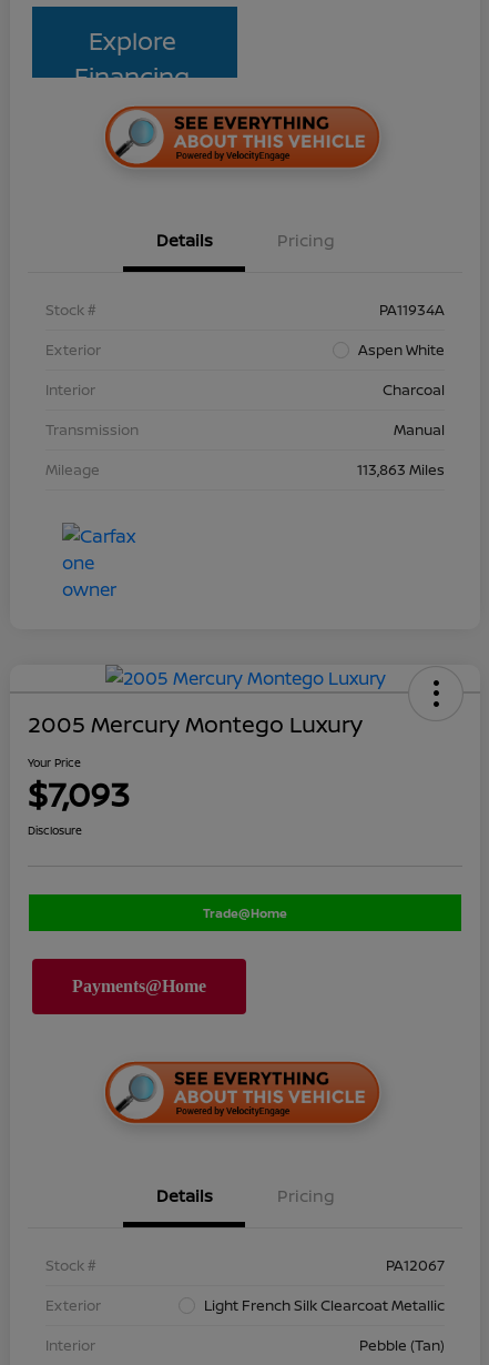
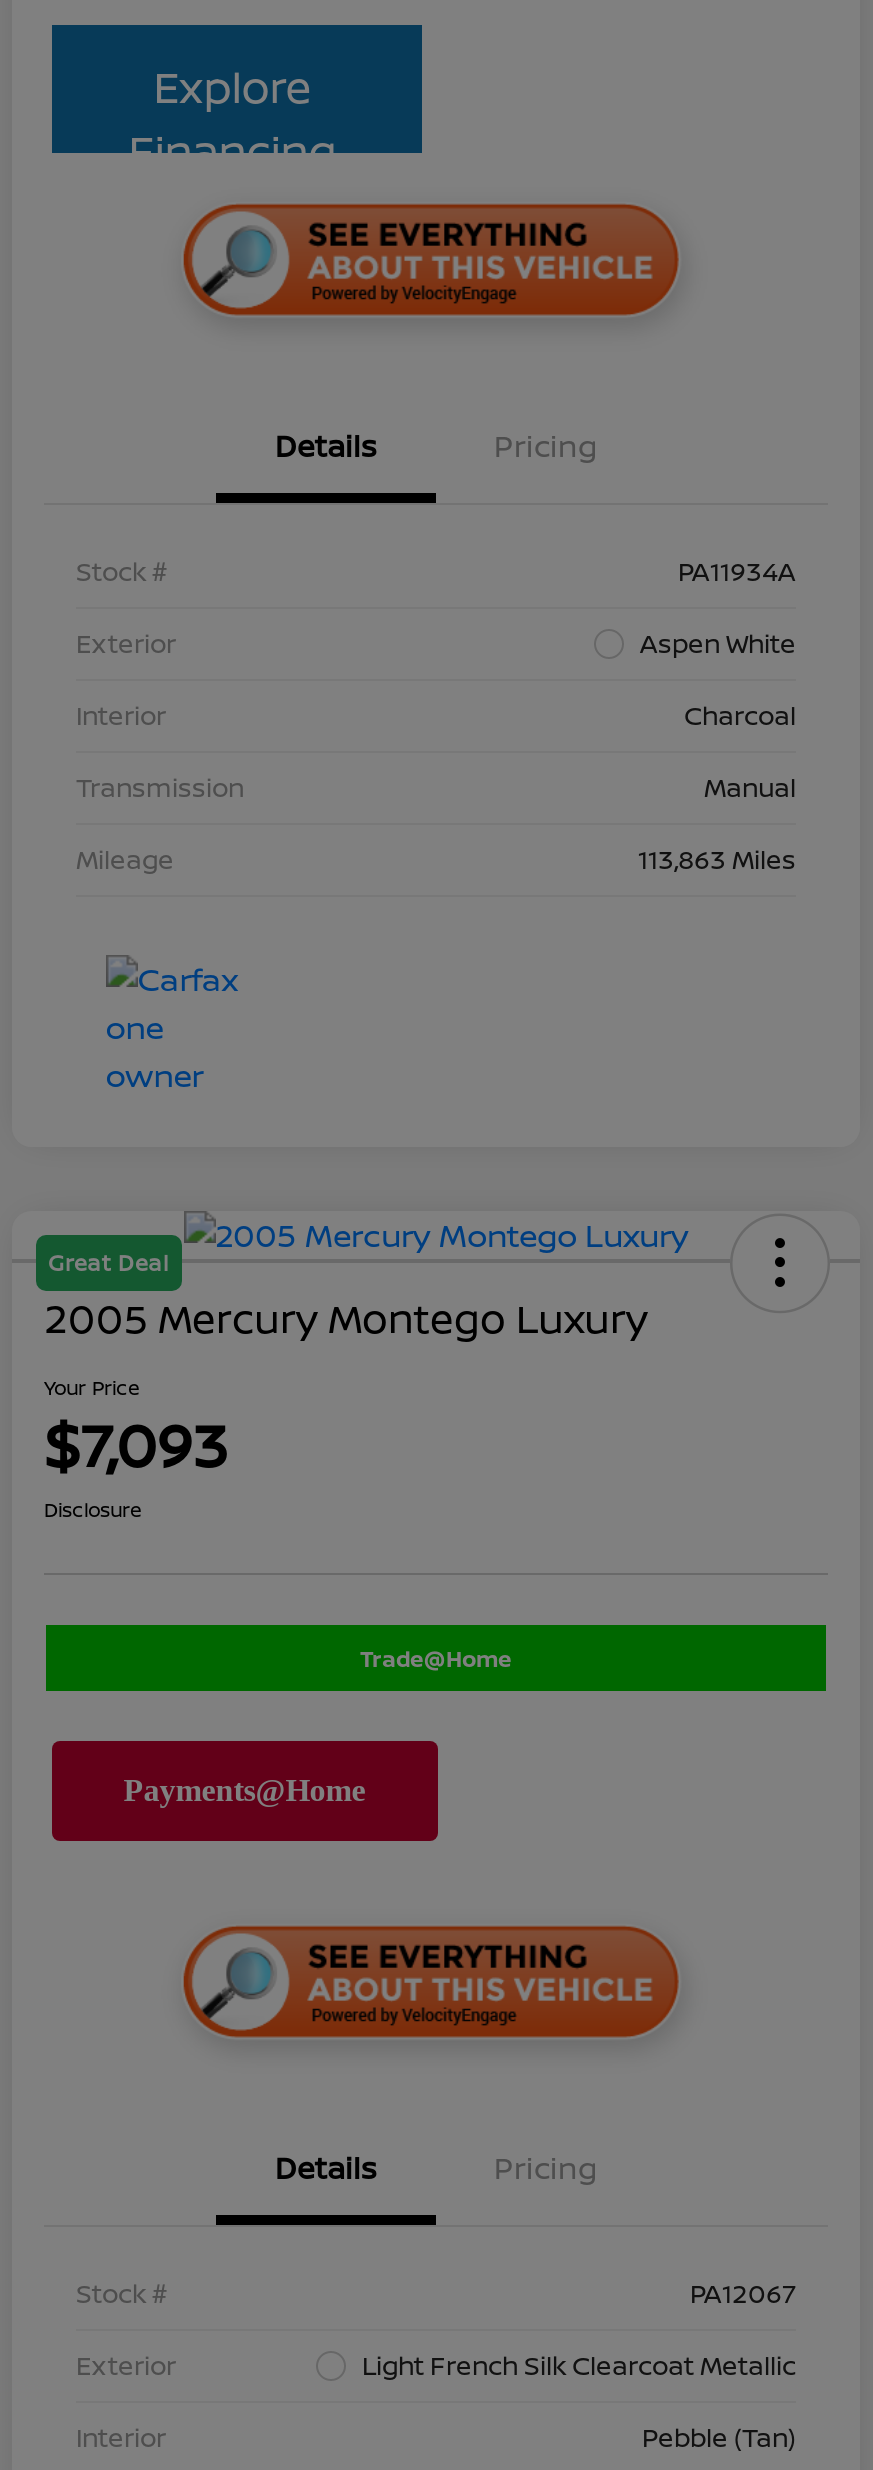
+ Great Deal
